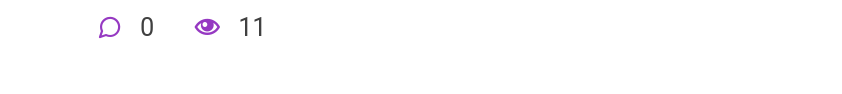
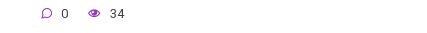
- 11
+ 34
